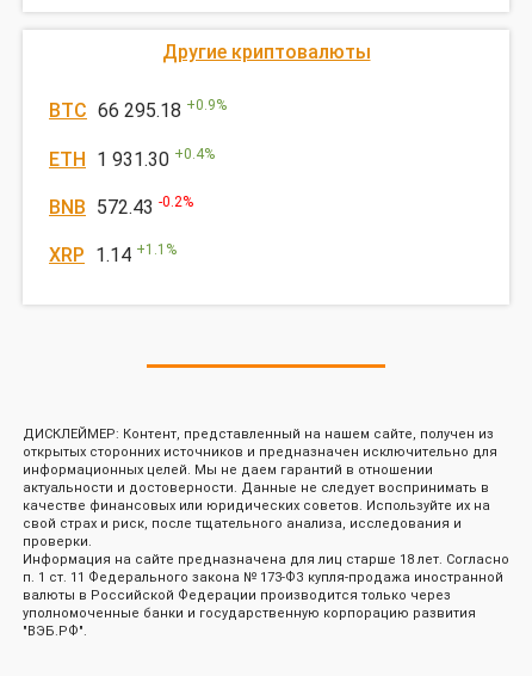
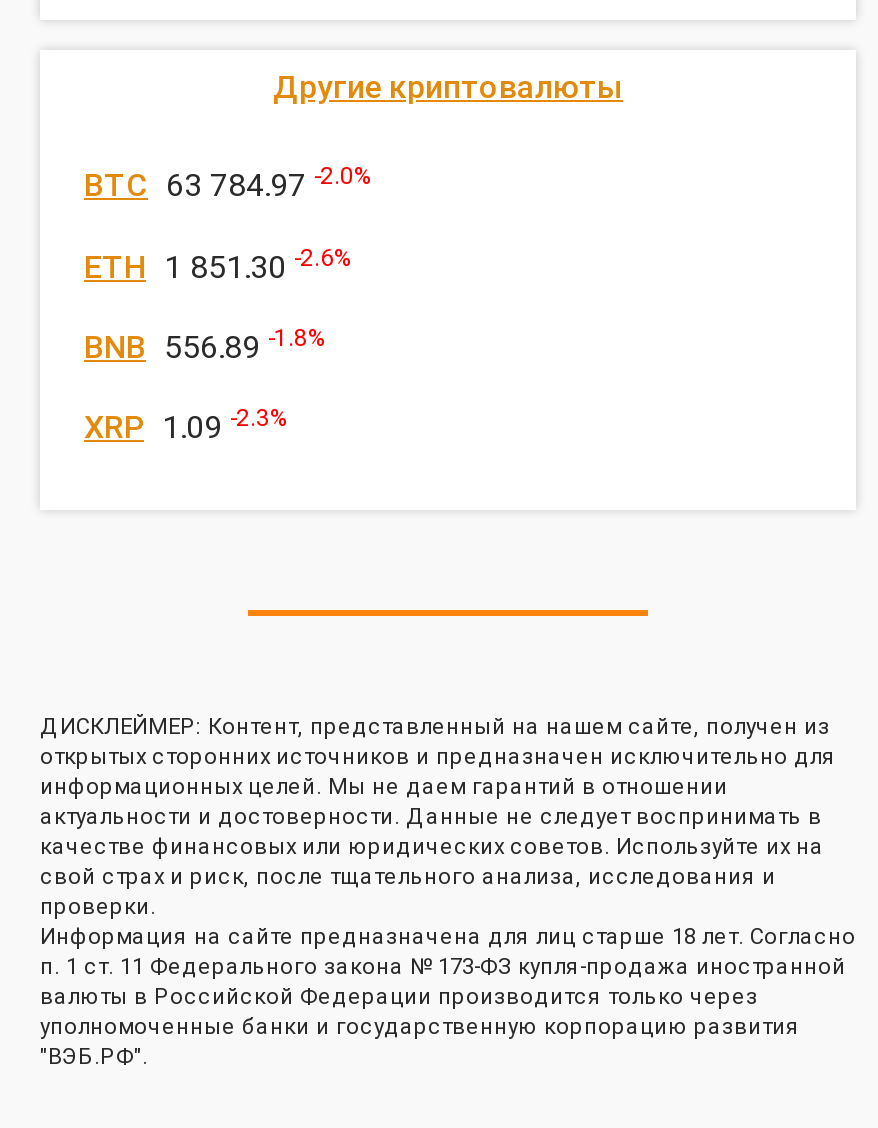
- BTC 66 295.18 +0.9%
+ BTC 63 784.97 -2.0%

- ETH 1 931.30 +0.4%
+ ETH 1 851.30 -2.6%

- BNB 572.43 -0.2%
+ BNB 556.89 -1.8%

- XRP 1.14 + 1.1%
+ XRP 1.09 -2.3%
